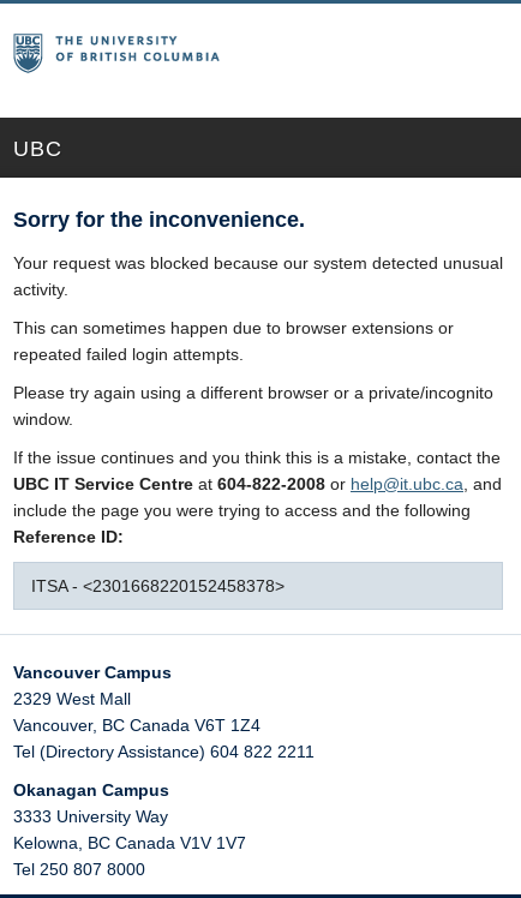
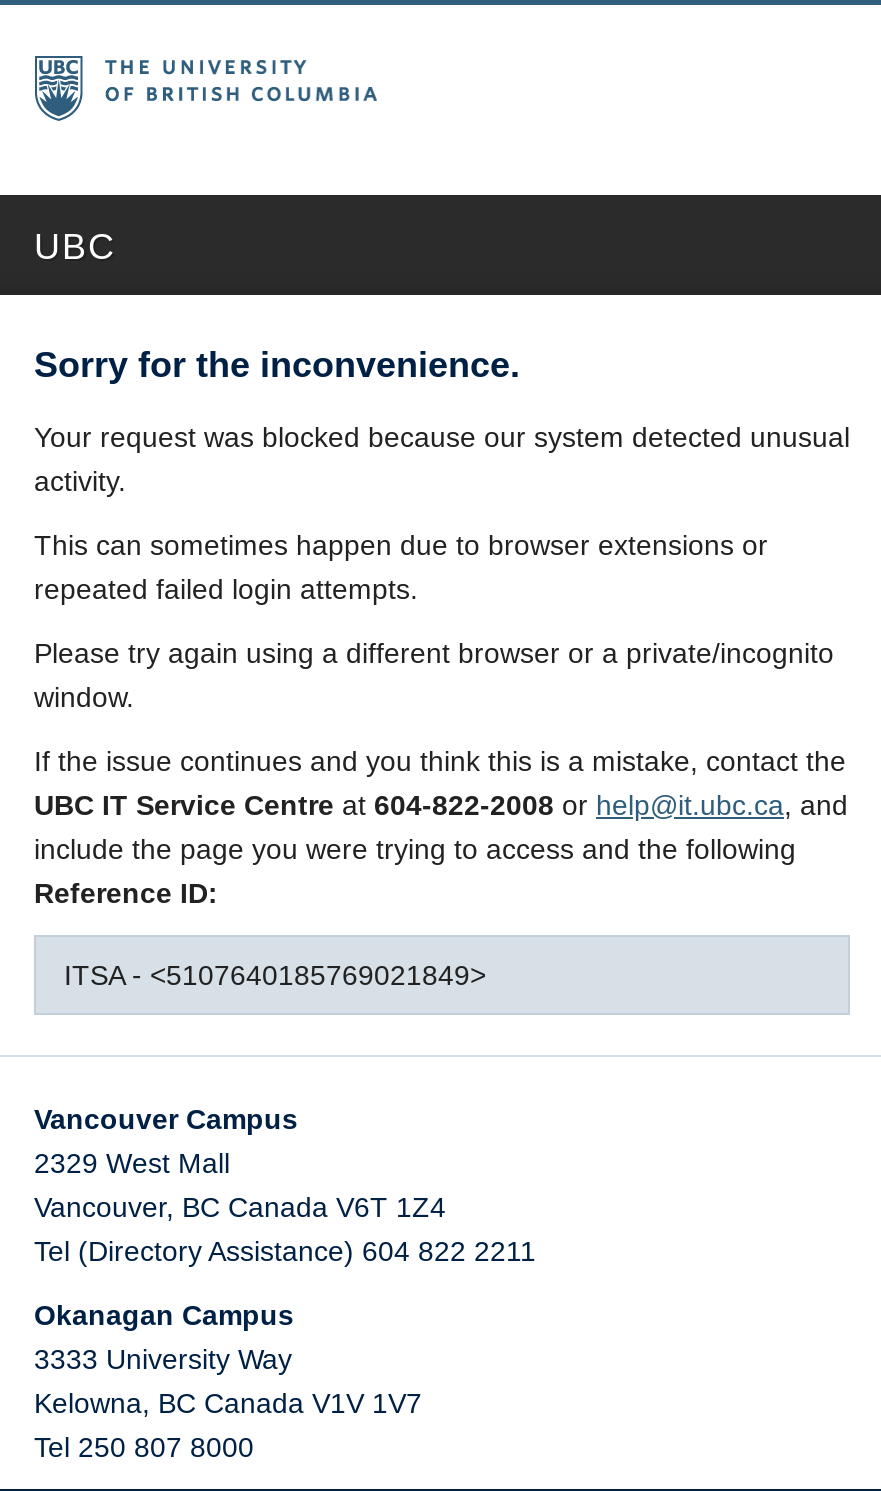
- ITSA - <2301668220152458378>
+ ITSA - <5107640185769021849>
